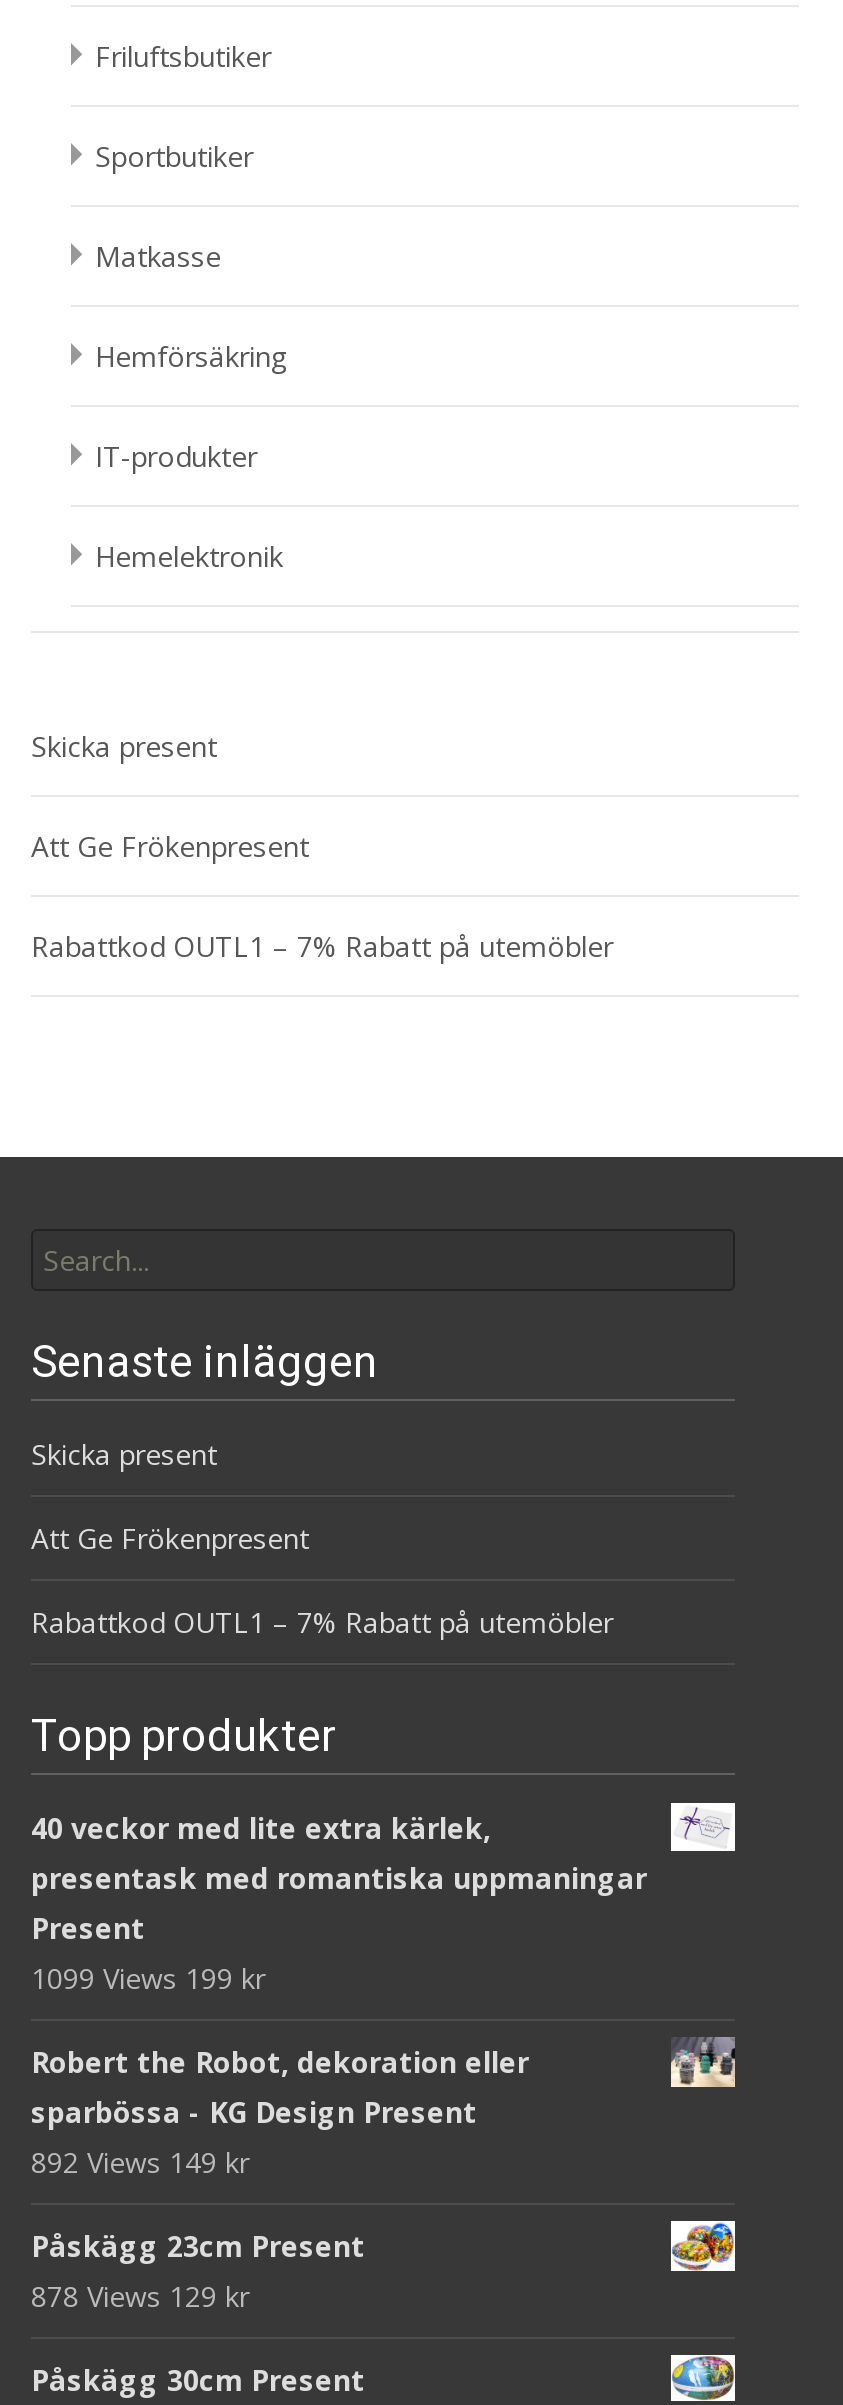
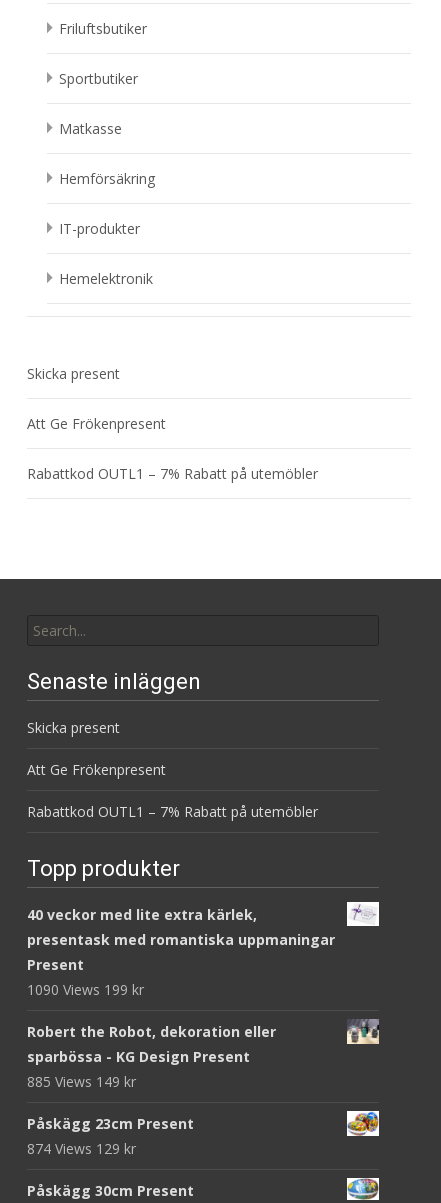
- 1099 Views 199 kr
+ 1090 Views 199 kr

- 892 Views 149 kr
+ 885 Views 149 kr

- 878 Views 129 kr
+ 874 Views 129 kr
